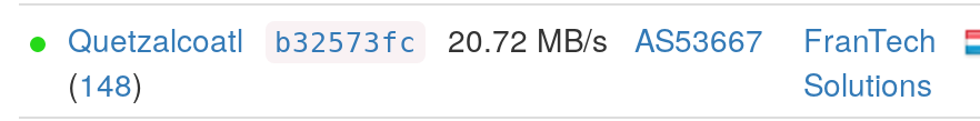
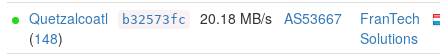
- Quetzalcoatl b32573fc 20.72 MB/s AS53667 FranTech
+ Quetzalcoatl b32573fc 20.18 MB/s AS53667 FranTech
